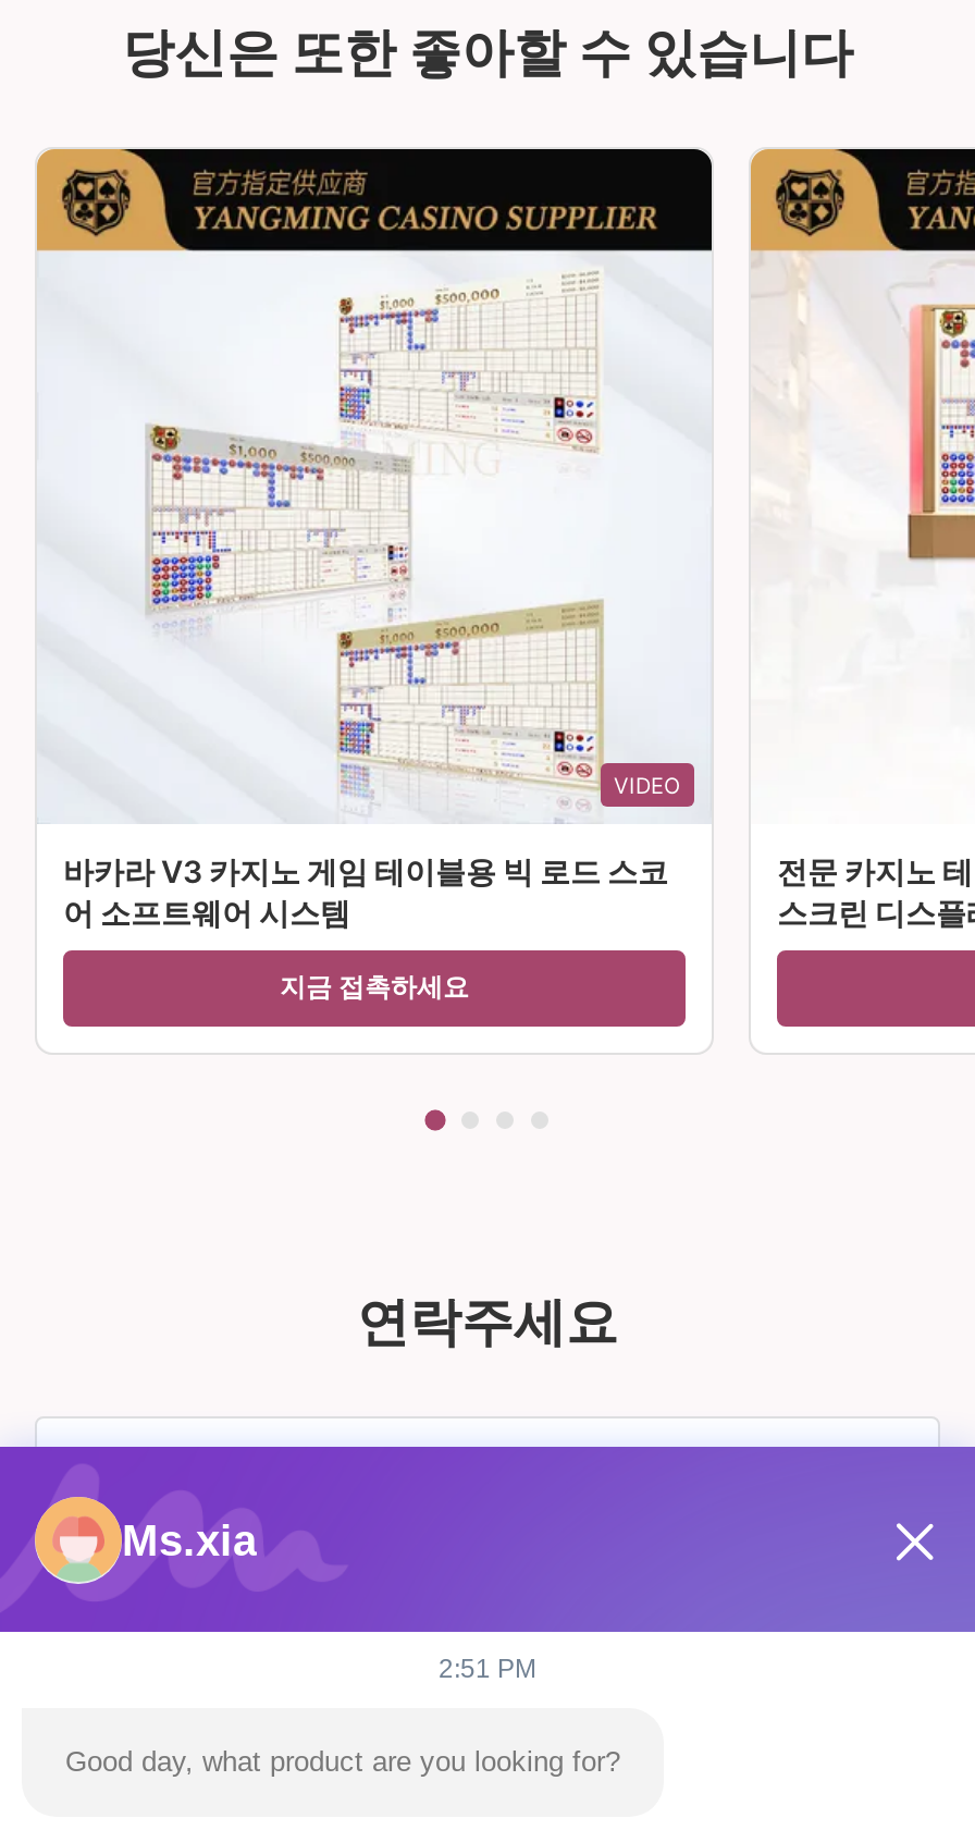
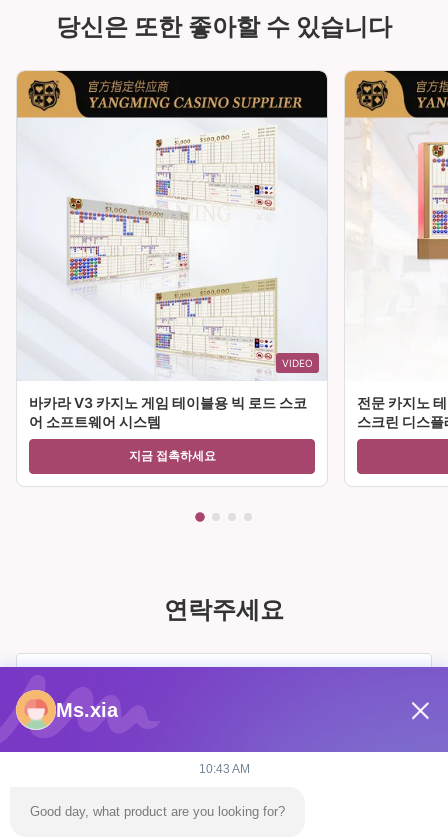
- 2:51 PM
+ 10:43 AM
